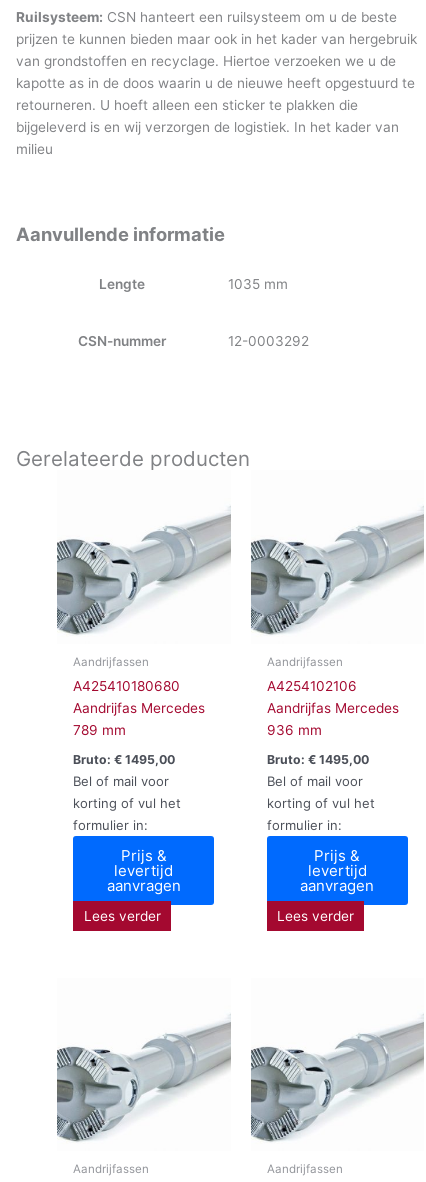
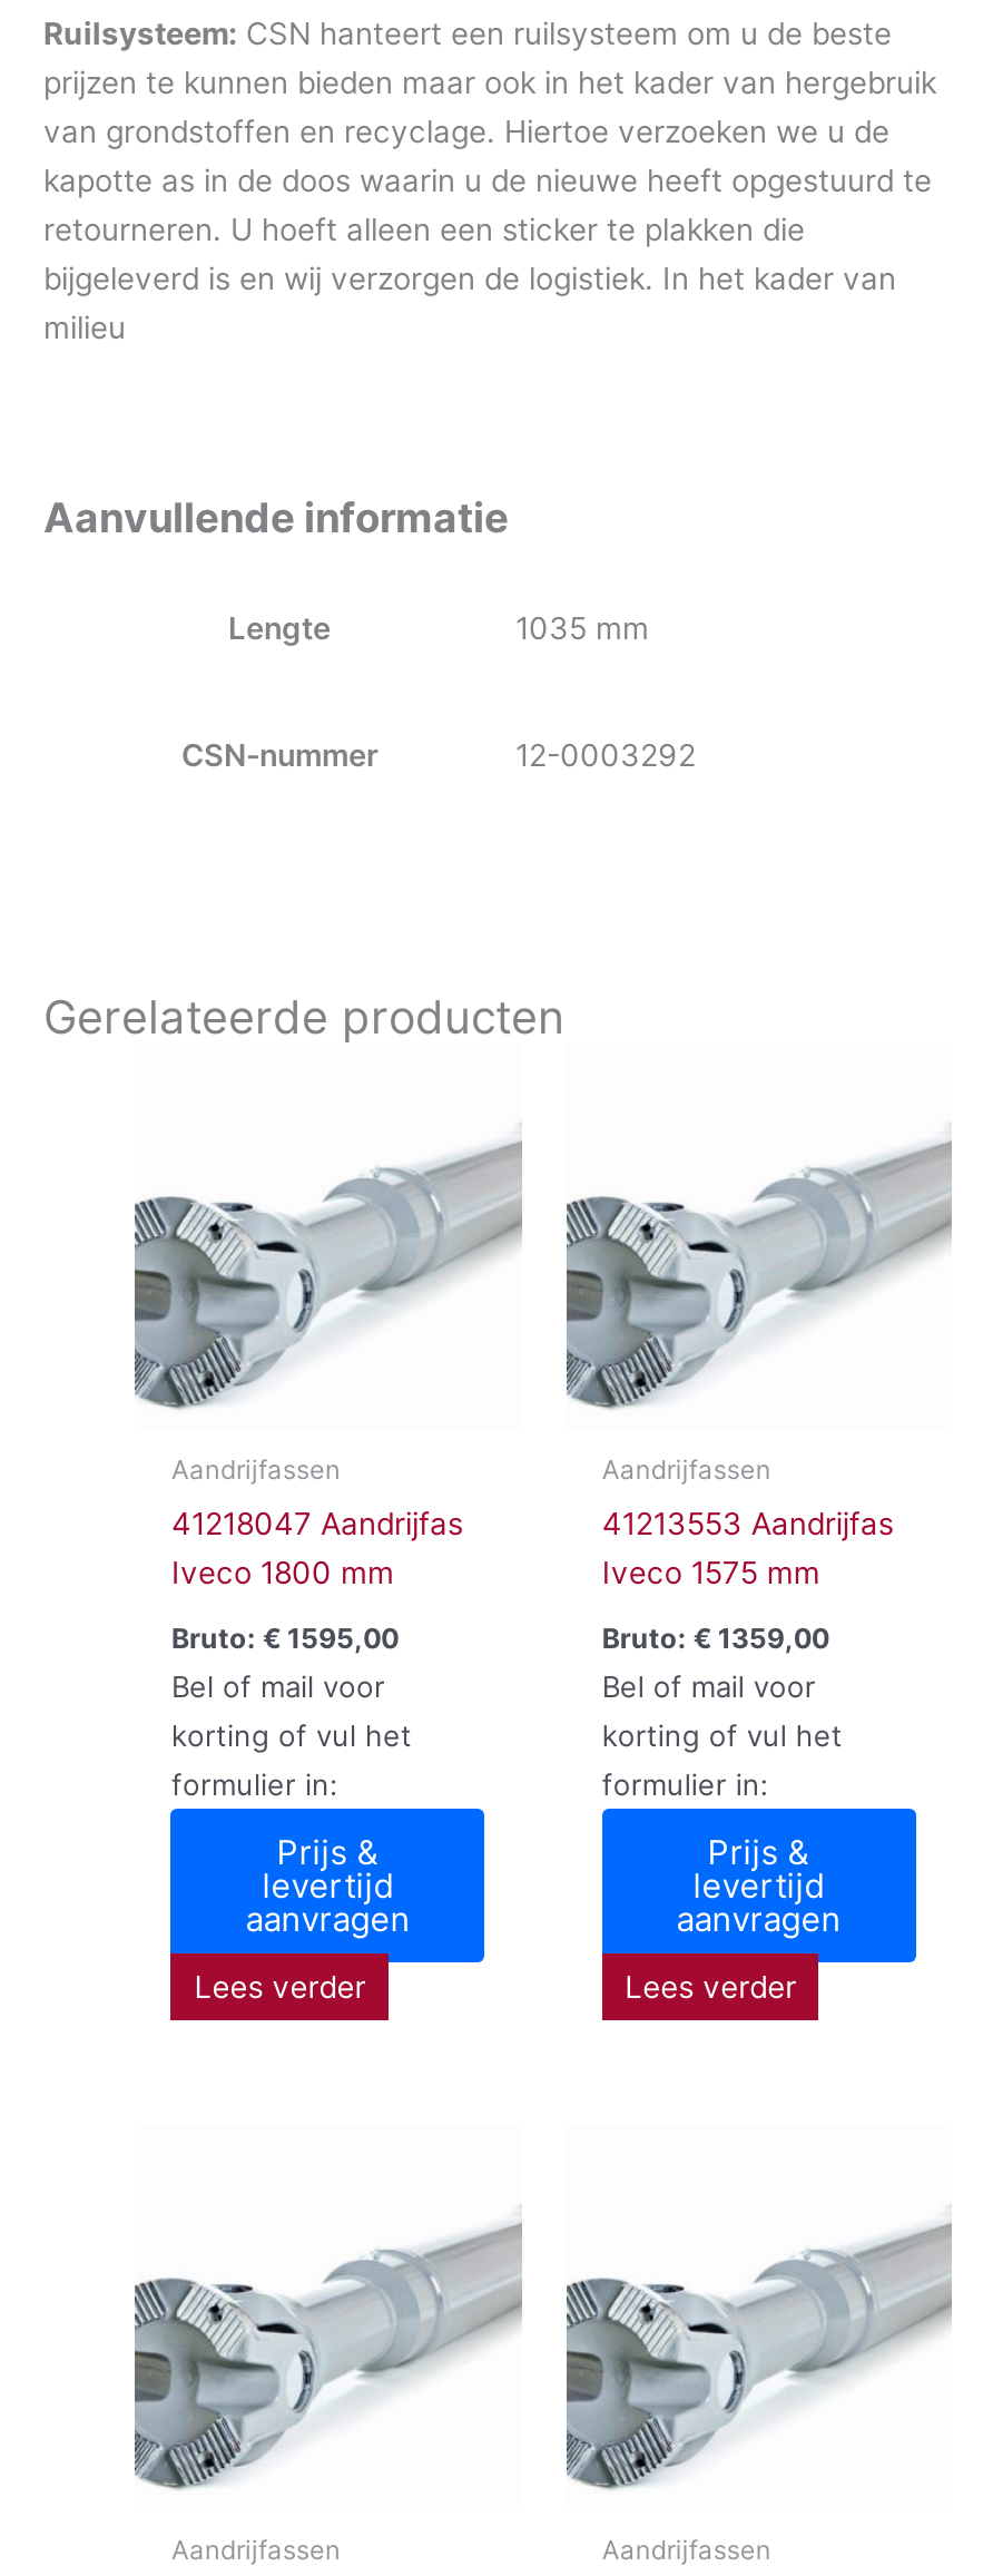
- A425410180680
- Aandrijfas Mercedes
- 789 mm
+ 41218047 Aandrijfas
+ Iveco 1800 mm

- A4254102106
- Aandrijfas Mercedes
- 936 mm
+ 41213553 Aandrijfas
+ Iveco 1575 mm

- Bruto: €1495,00
+ Bruto: €1595,00

- Bruto: €1495,00
+ Bruto: €1359,00
